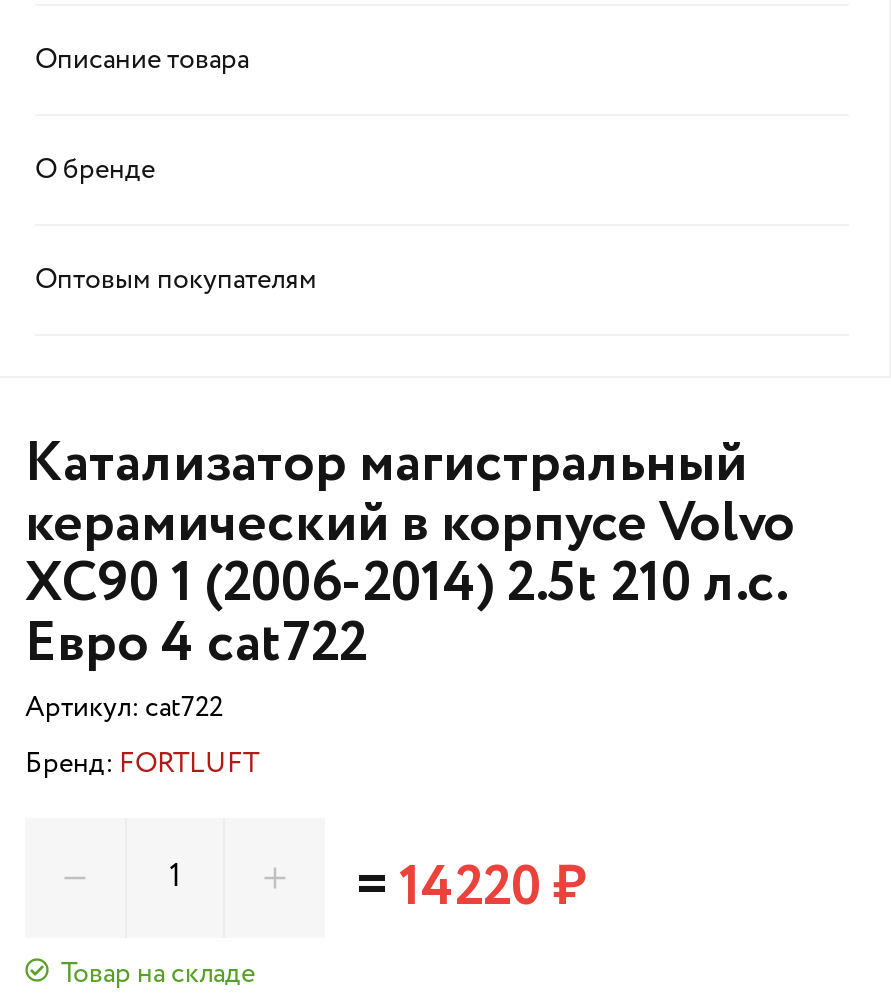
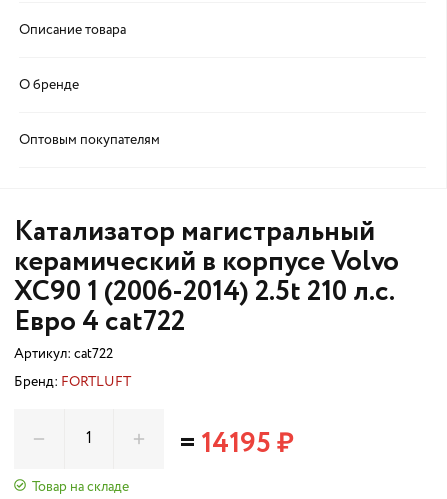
- = 14220 ₽
+ = 14195 ₽
